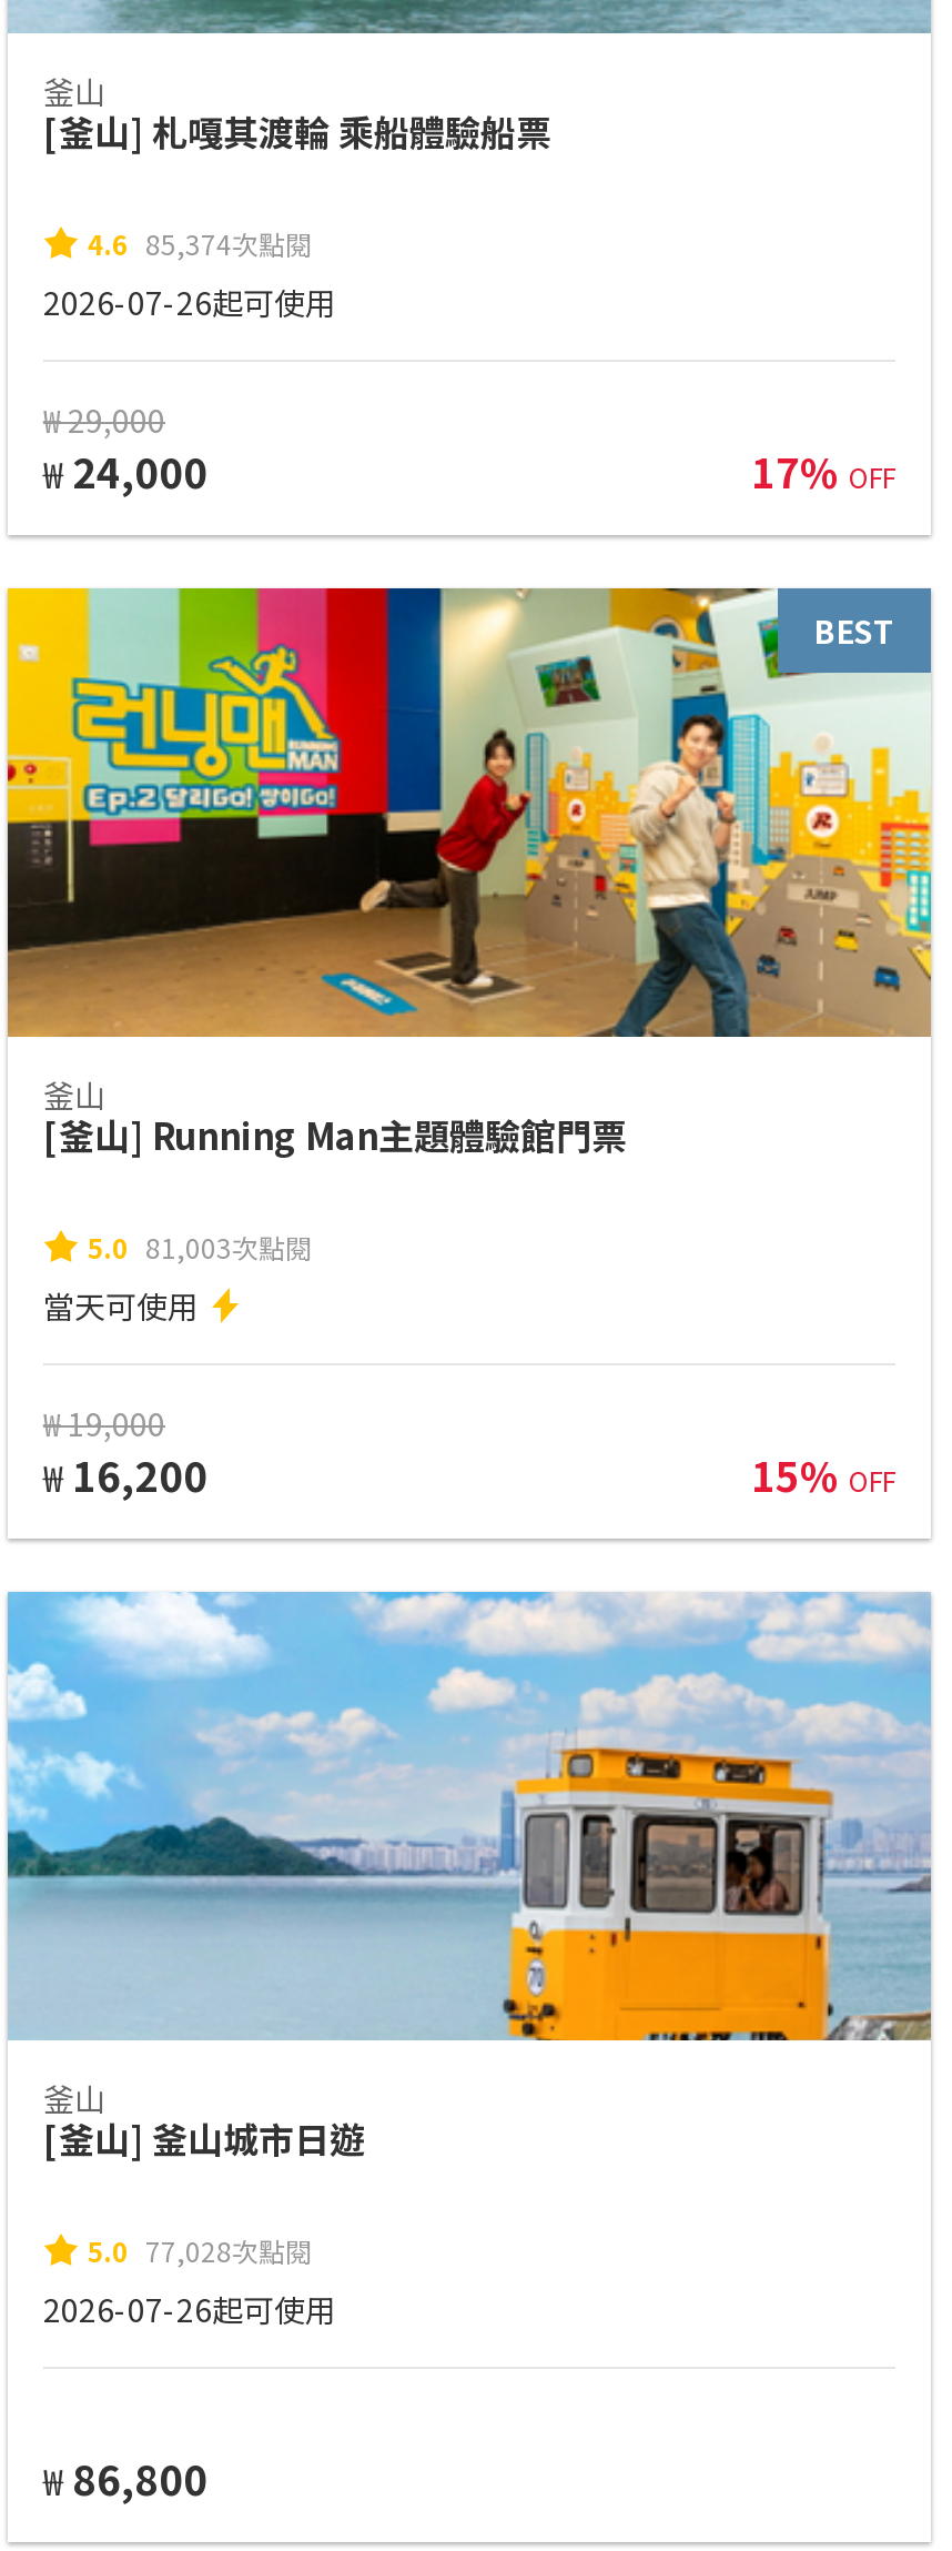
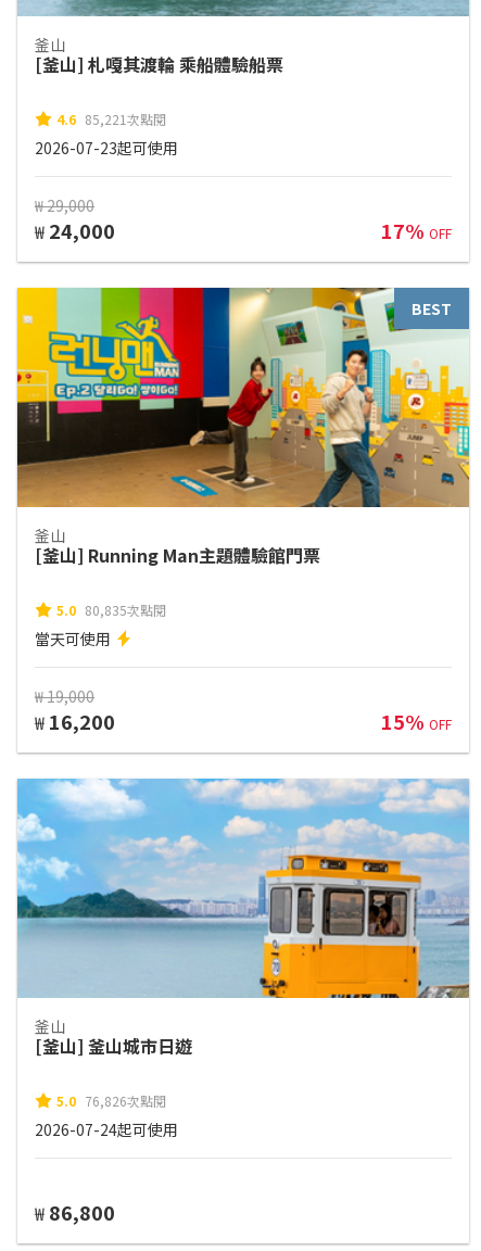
- 4.6 85,374次點閱
+ 4.6 85,221次點閱

- 2026-07-26起可使用
+ 2026-07-23起可使用

- 5.0 81,003次點閱
+ 5.0 80,835次點閱

- 5.0 77,028次點閱
+ 5.0 76,826次點閱

- 2026-07-26起可使用
+ 2026-07-24起可使用
